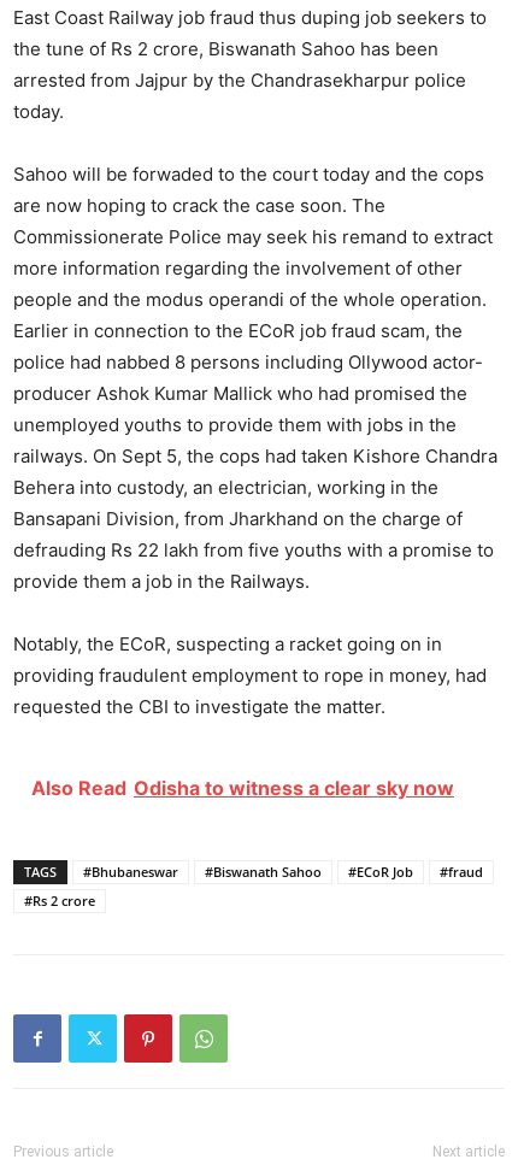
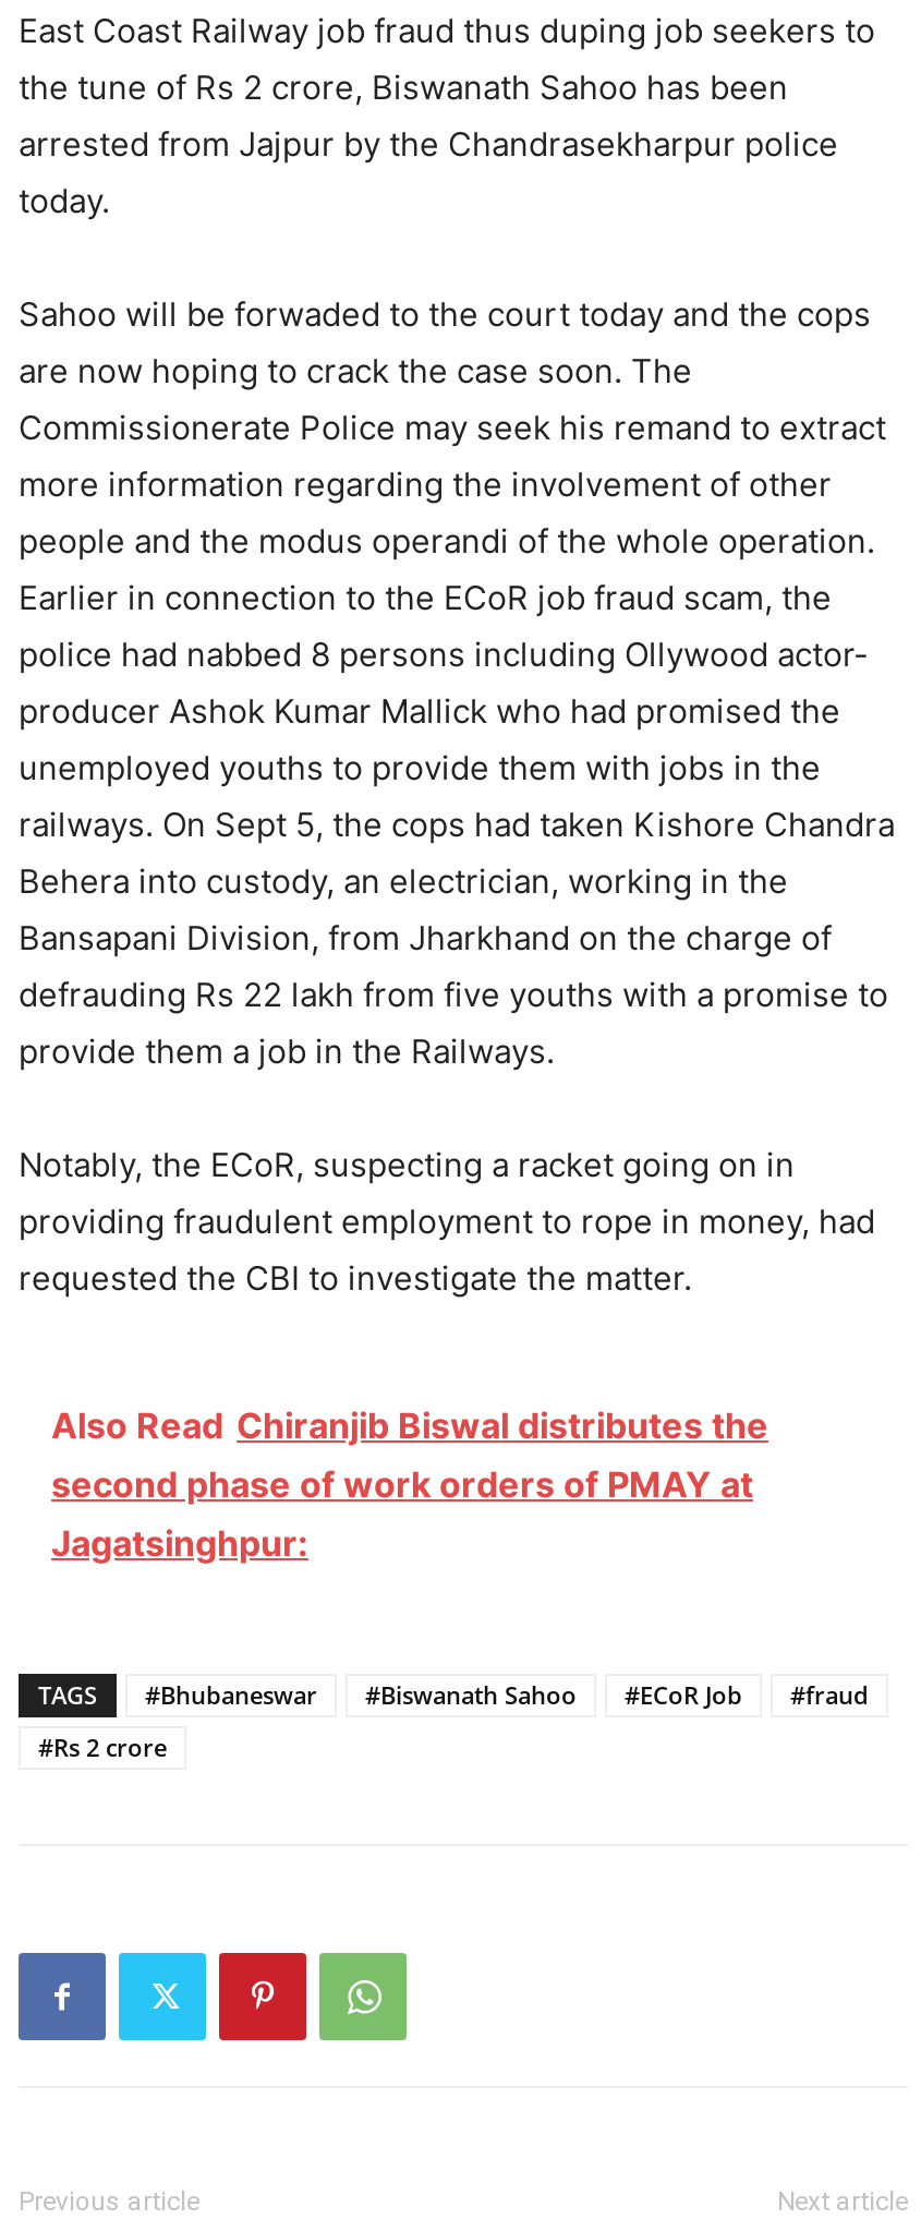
- Also Read Odisha to witness a clear sky now
+ Also Read Chiranjib Biswal distributes the
+ second phase of work orders of PMAY at
+ Jagatsinghpur:
